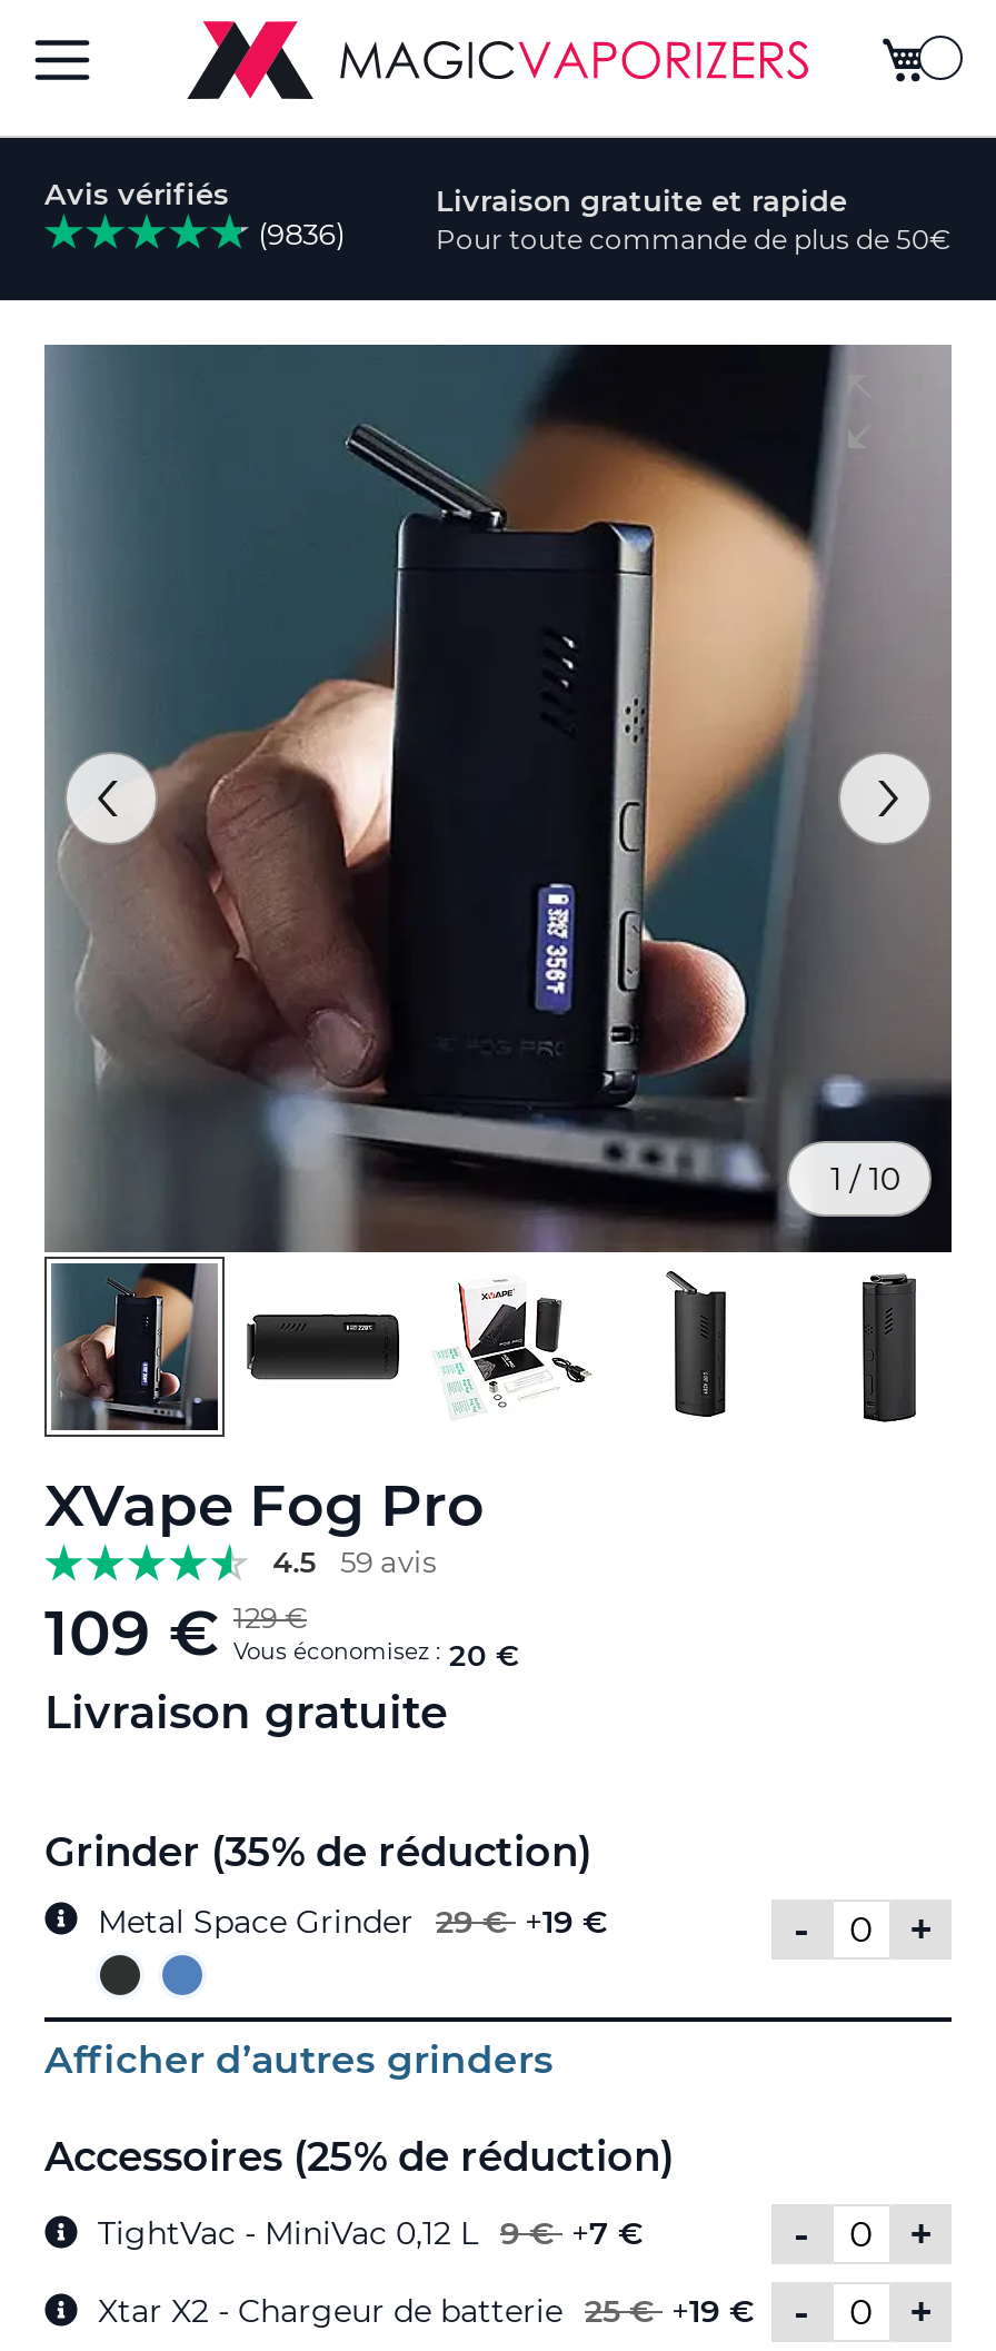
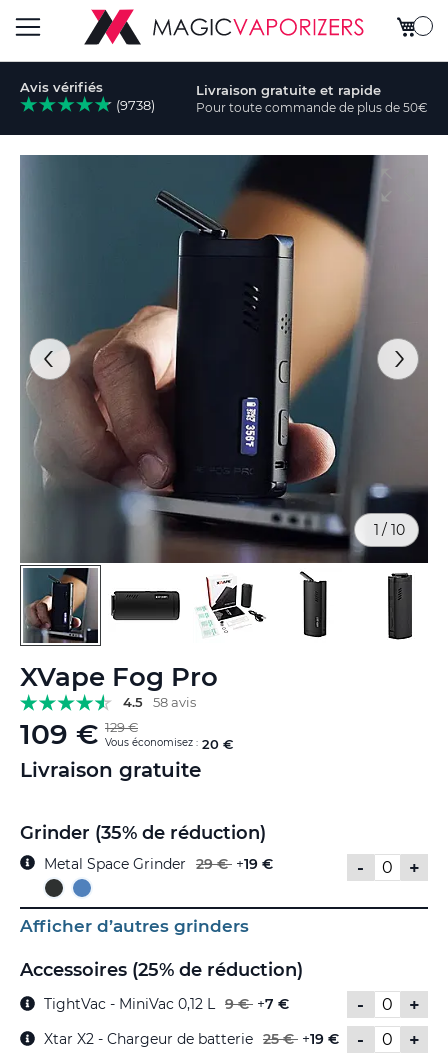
- (9836)
+ (9738)

- 4.5 59 avis
+ 4.5 58 avis
